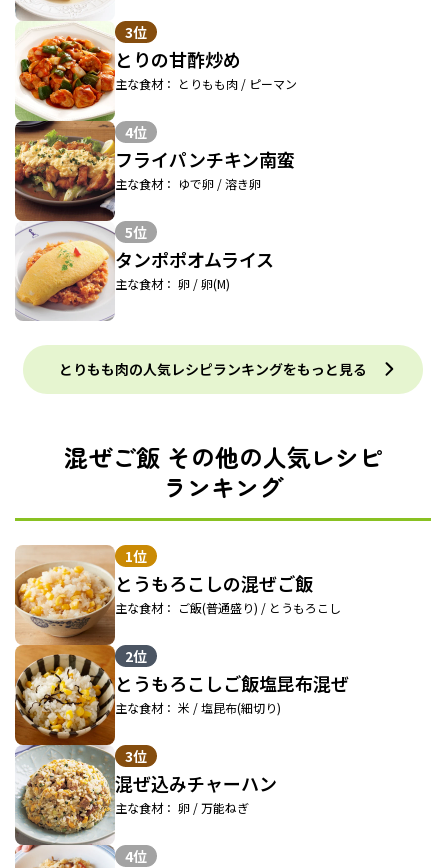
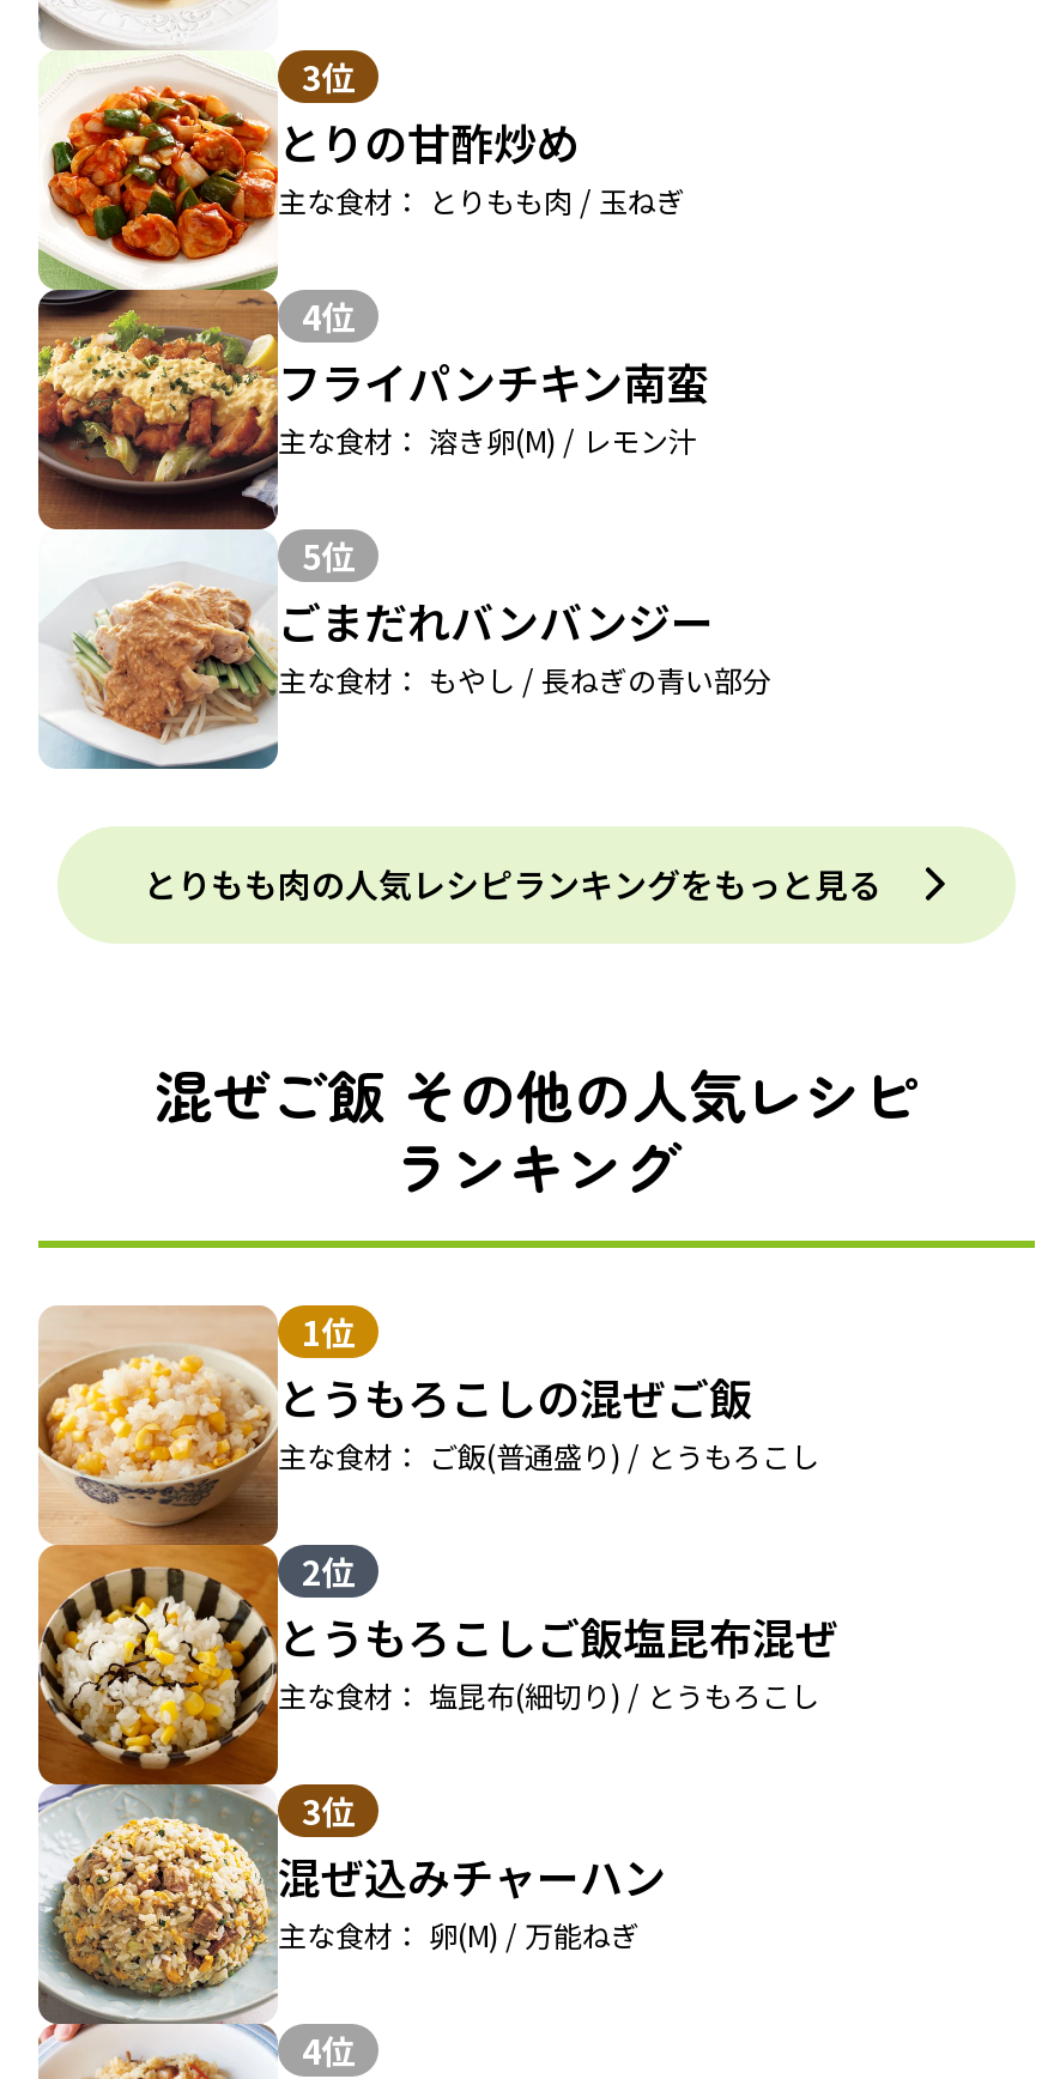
- 主な食材： とりもも肉 / ピーマン
+ 主な食材： とりもも肉 / 玉ねぎ

- 主な食材： ゆで卵 / 溶き卵
+ 主な食材： 溶き卵(M) / レモン汁

- [image]
- タンポポオムライス
- 主な食材： 卵 / 卵(M)
+ [image]
+ ごまだれバンバンジー
+ 主な食材： もやし / 長ねぎの青い部分

- 主な食材： 米 / 塩昆布(細切り)
+ 主な食材： 塩昆布(細切り) / とうもろこし

- 主な食材： 卵 / 万能ねぎ
+ 主な食材： 卵(M) / 万能ねぎ
